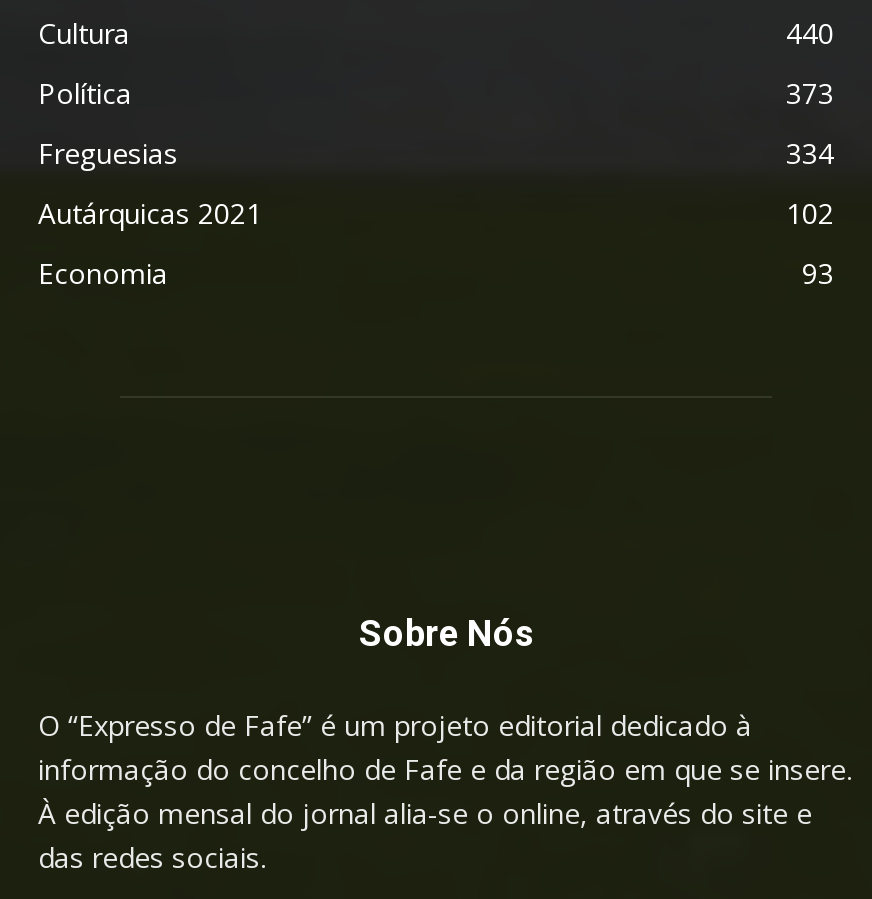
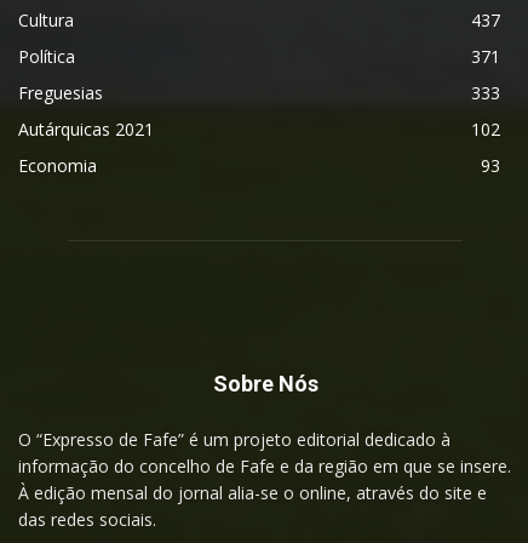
- 440
+ 437

- 373
+ 371

- 334
+ 333
